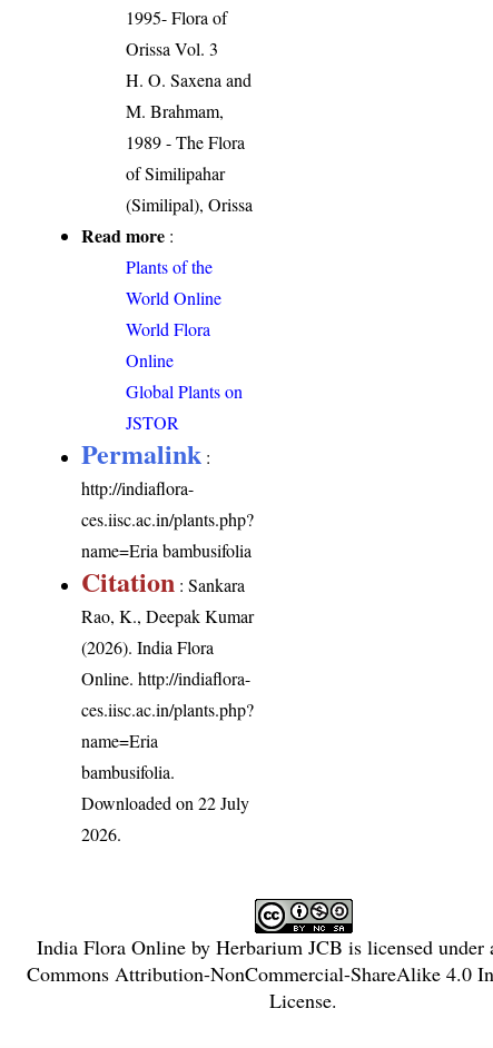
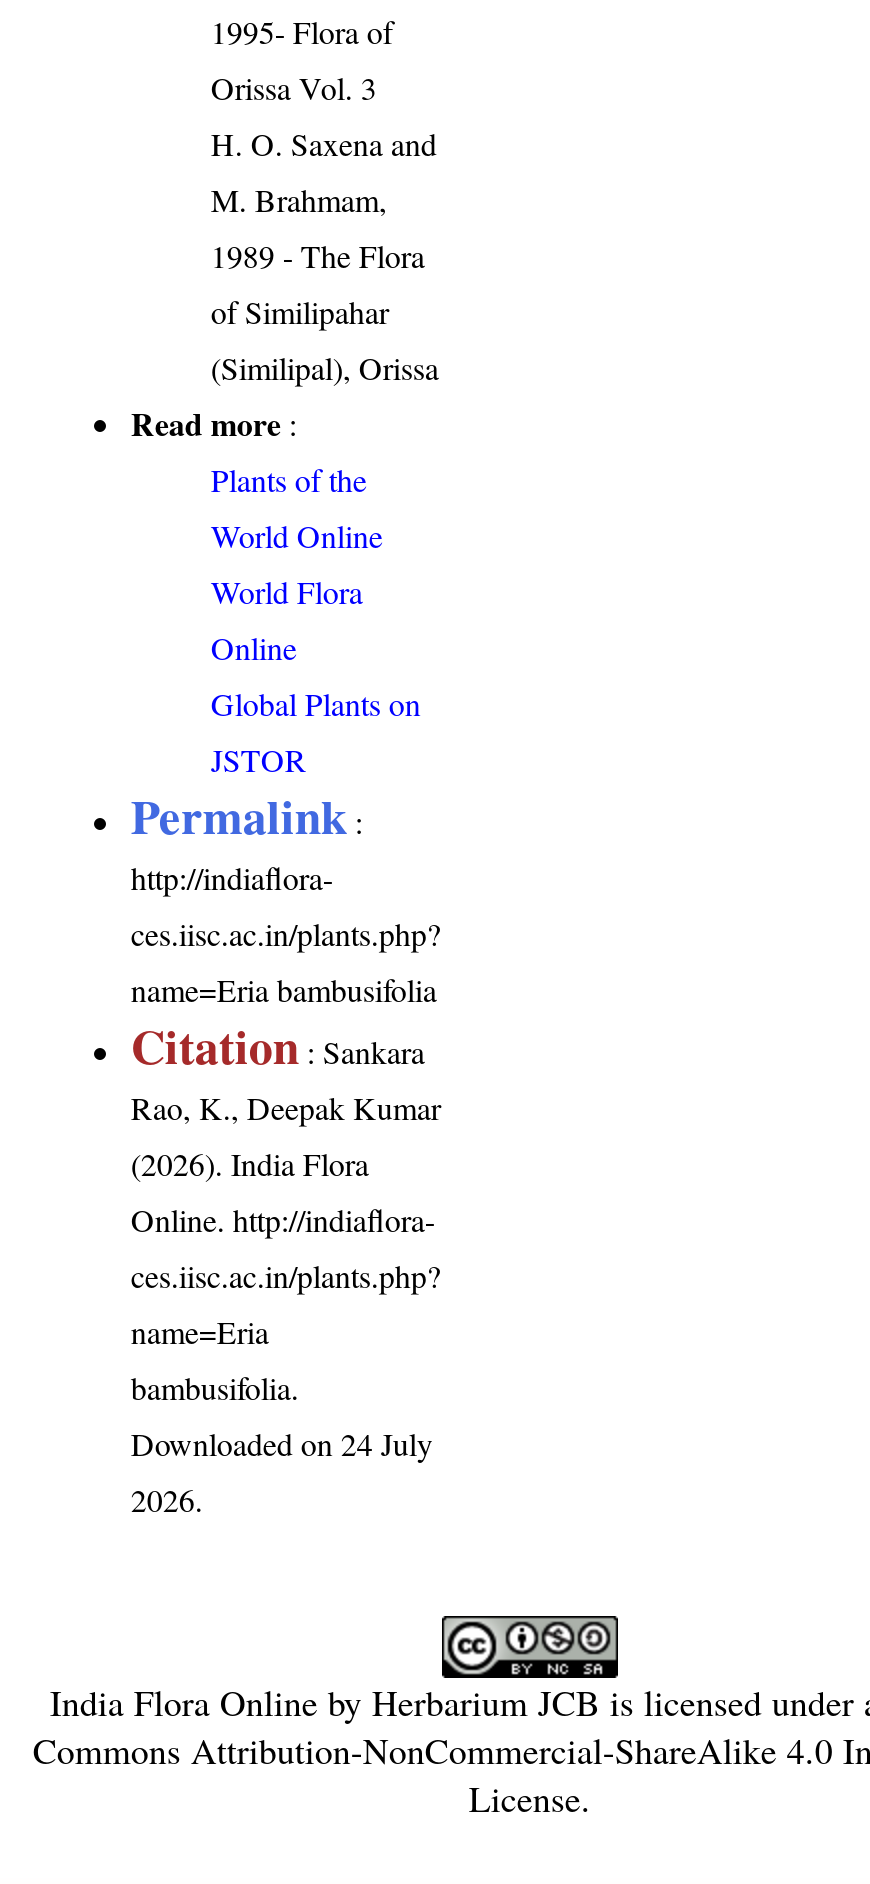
- Downloaded on 22 July
+ Downloaded on 24 July
